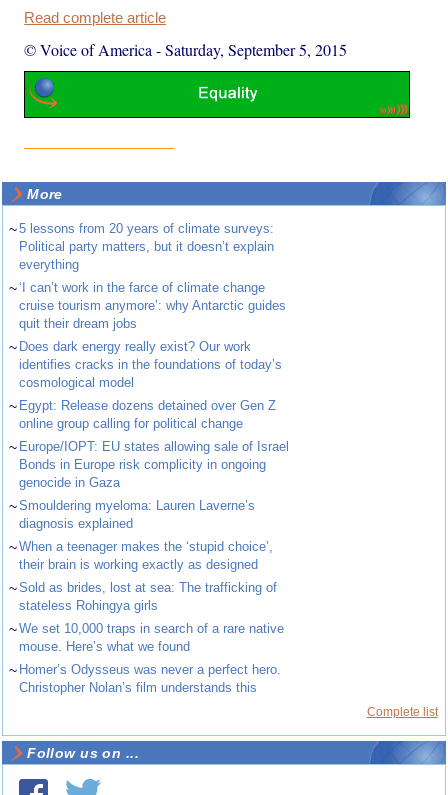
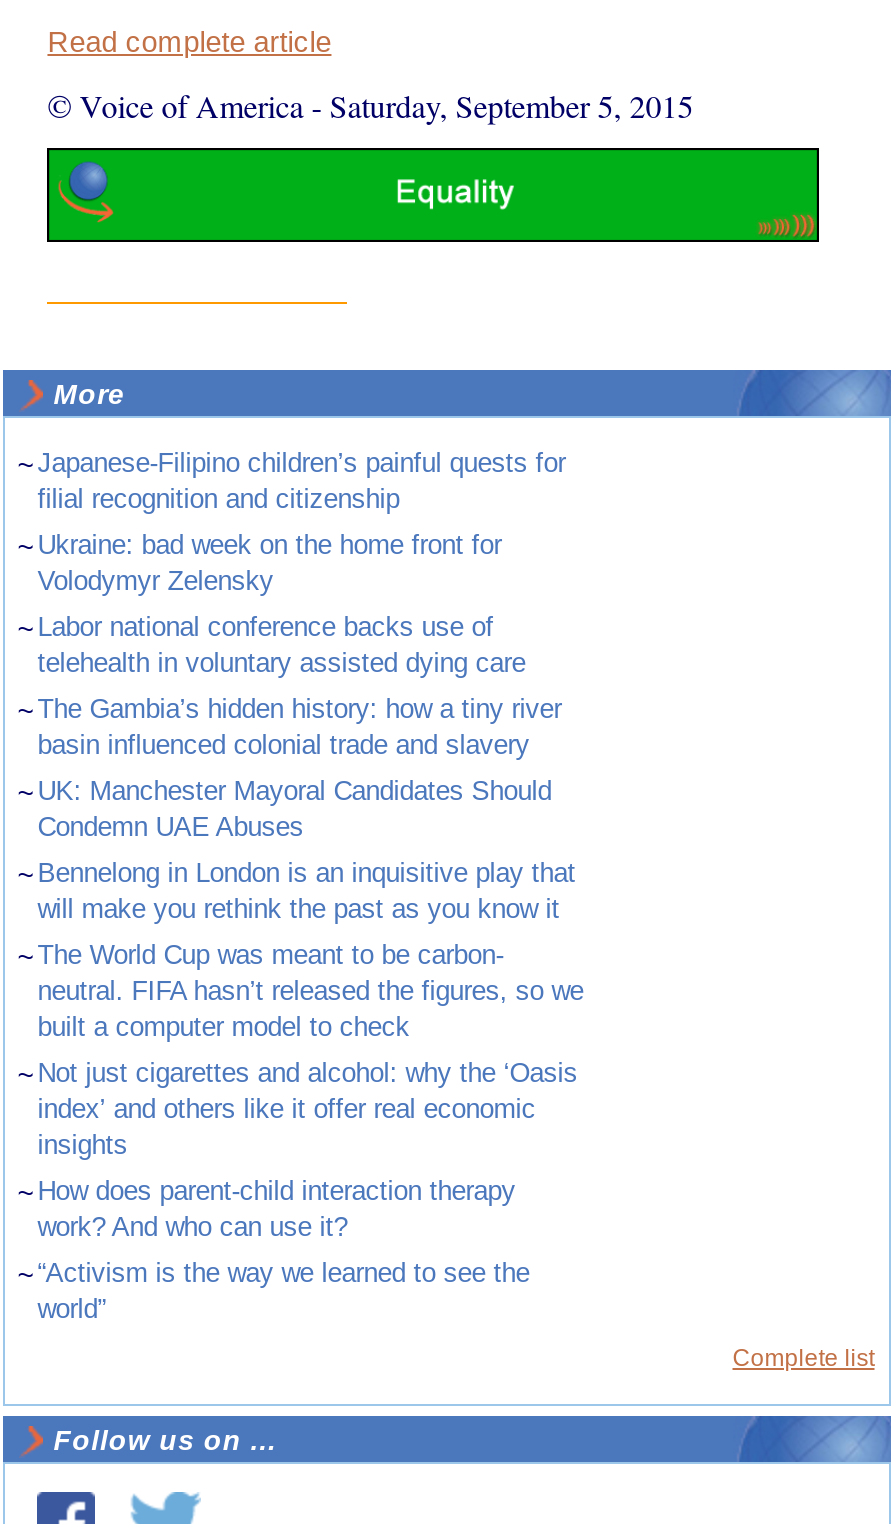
- ~ 5 lessons from 20 years of climate surveys:
- Political party matters, but it doesn’t explain
- everything
+ ~ Japanese-Filipino children’s painful quests for
+ filial recognition and citizenship

- ~ ‘I can’t work in the farce of climate change
- cruise tourism anymore’: why Antarctic guides
- quit their dream jobs
+ ~ Ukraine: bad week on the home front for
+ Volodymyr Zelensky

- ~ Does dark energy really exist? Our work
- identifies cracks in the foundations of today’s
- cosmological model
+ ~ Labor national conference backs use of
+ telehealth in voluntary assisted dying care

- ~ Egypt: Release dozens detained over Gen Z
- online group calling for political change
+ ~ The Gambia’s hidden history: how a tiny river
+ basin influenced colonial trade and slavery

- ~ Europe/IOPT: EU states allowing sale of Israel
- Bonds in Europe risk complicity in ongoing
- genocide in Gaza
+ ~ UK: Manchester Mayoral Candidates Should
+ Condemn UAE Abuses

- ~ Smouldering myeloma: Lauren Laverne’s
- diagnosis explained
+ ~ Bennelong in London is an inquisitive play that
+ will make you rethink the past as you know it

- ~ When a teenager makes the ‘stupid choice’,
- their brain is working exactly as designed
+ ~ The World Cup was meant to be carbon-
+ neutral. FIFA hasn’t released the figures, so we
+ built a computer model to check

- ~ Sold as brides, lost at sea: The trafficking of
- stateless Rohingya girls
+ ~ Not just cigarettes and alcohol: why the ‘Oasis
+ index’ and others like it offer real economic
+ insights

- ~ We set 10,000 traps in search of a rare native
- mouse. Here’s what we found
+ ~ How does parent-child interaction therapy
+ work? And who can use it?

- ~ Homer’s Odysseus was never a perfect hero.
- Christopher Nolan’s film understands this
+ ~ “Activism is the way we learned to see the
+ world”
